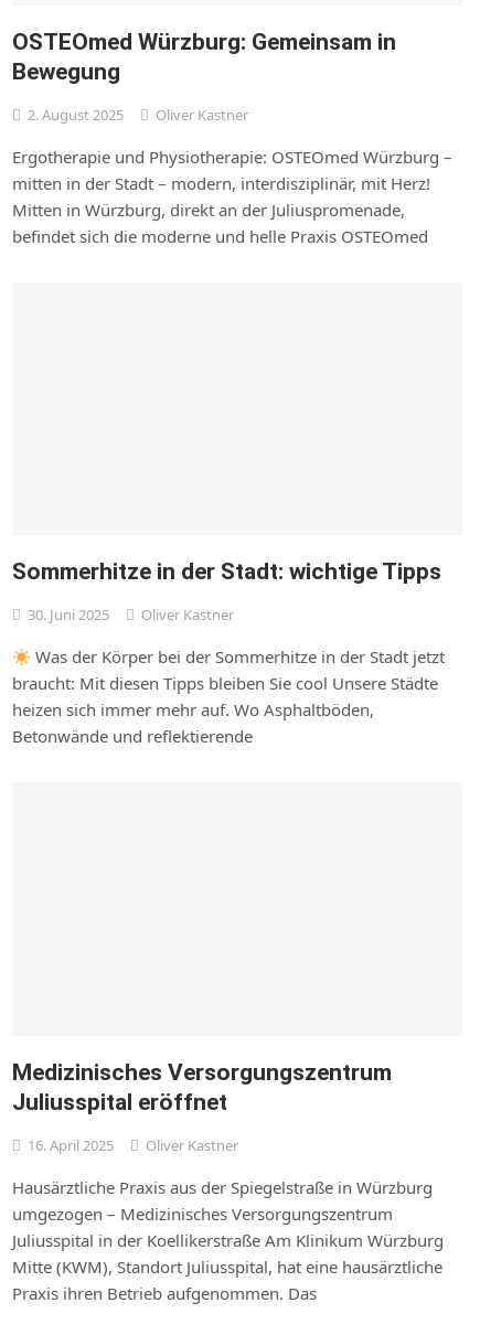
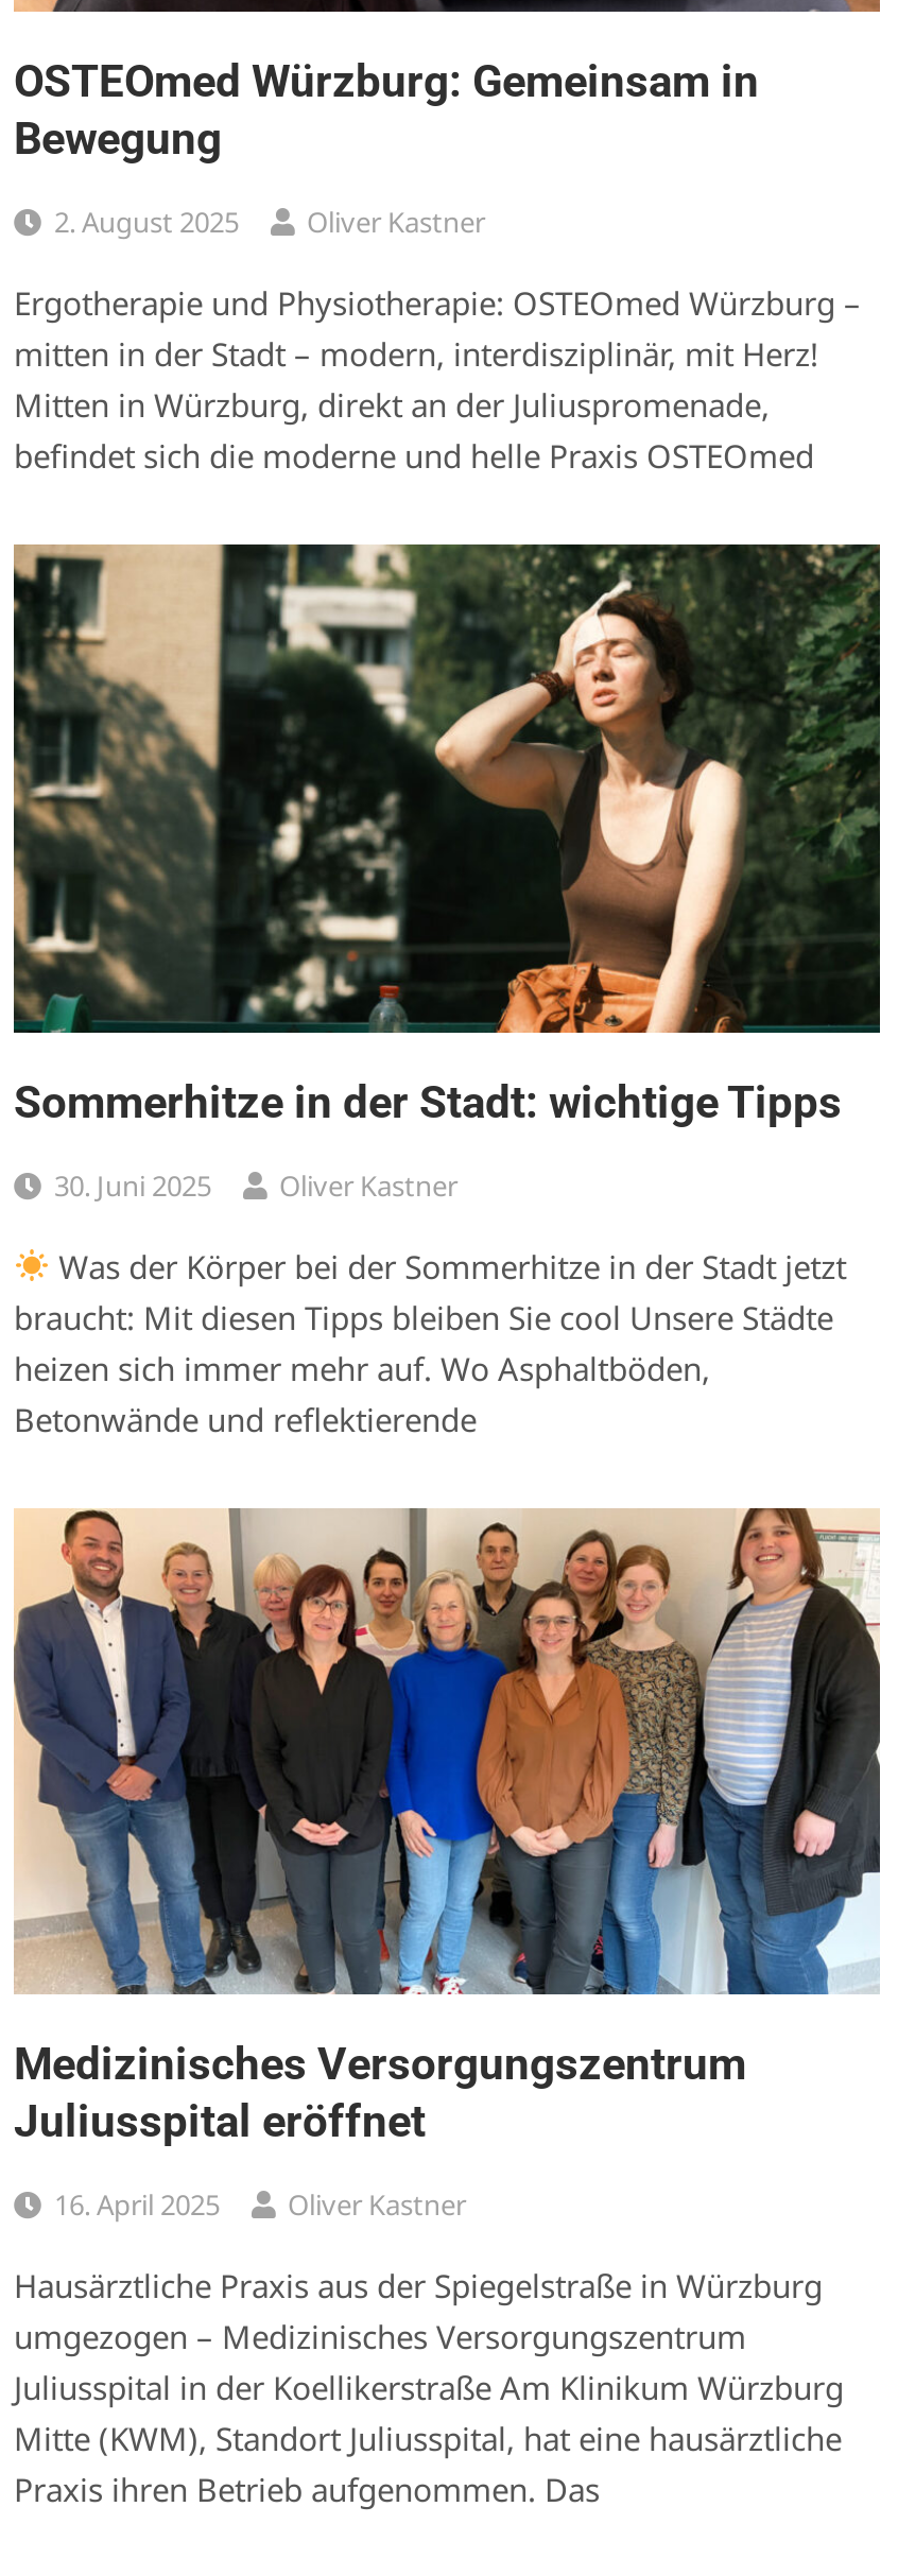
+ [image]

+ [image]
